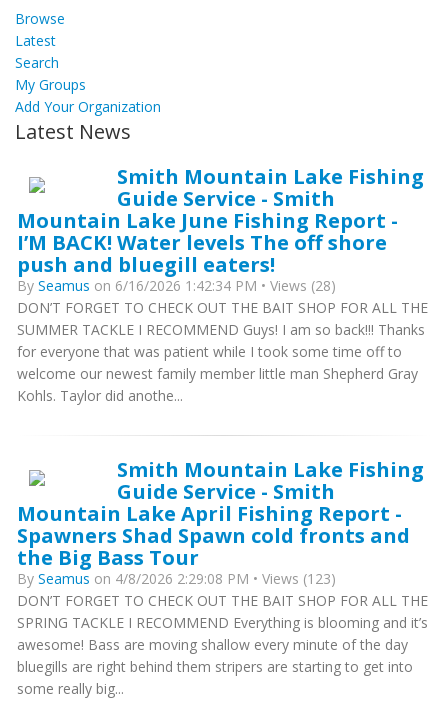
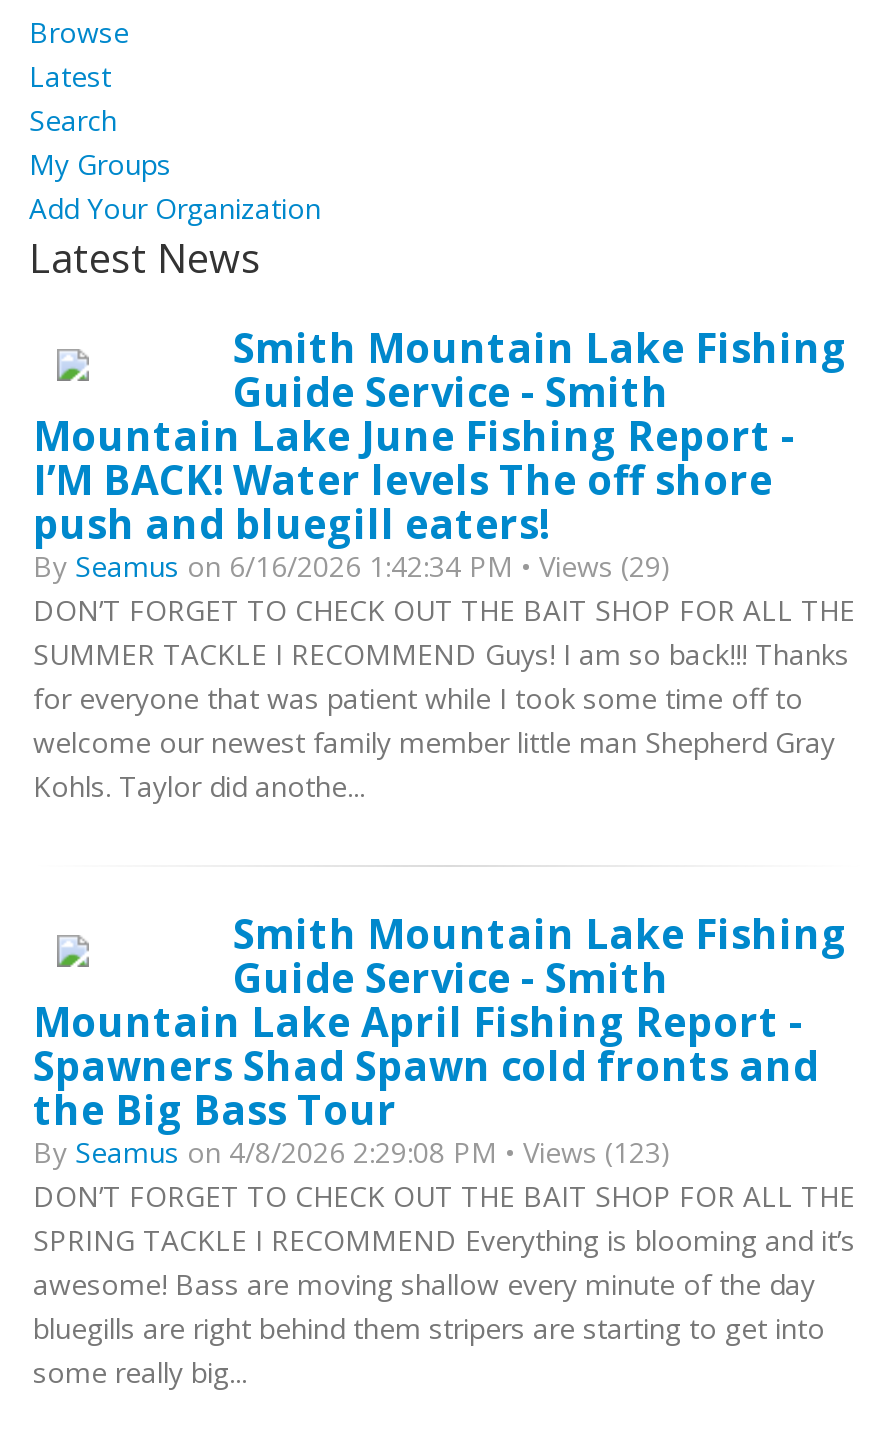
- By Seamus on 6/16/2026 1:42:34 PM • Views (28)
+ By Seamus on 6/16/2026 1:42:34 PM • Views (29)
